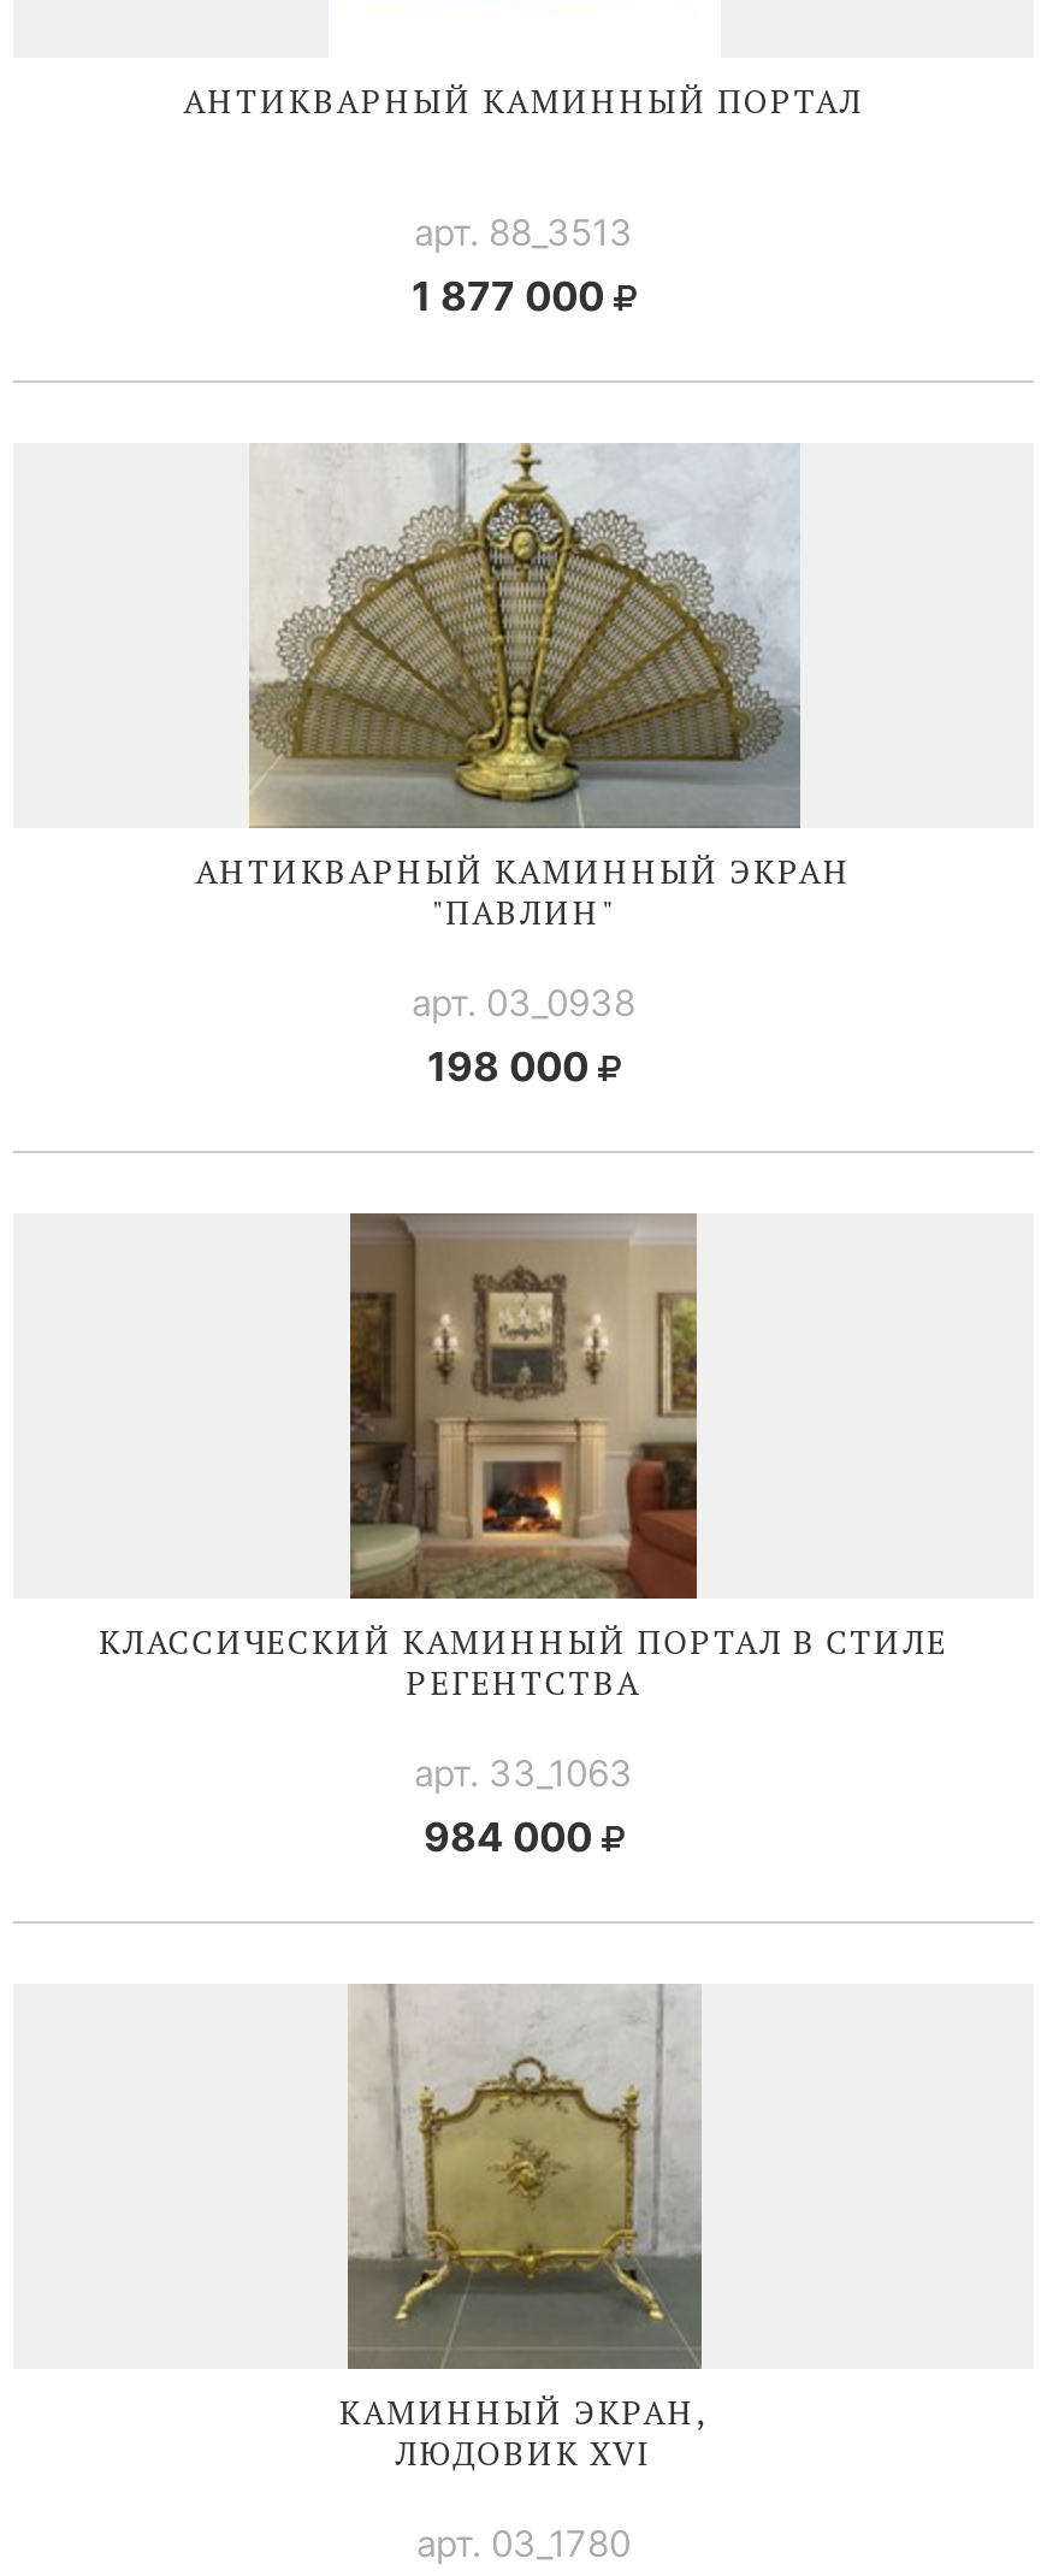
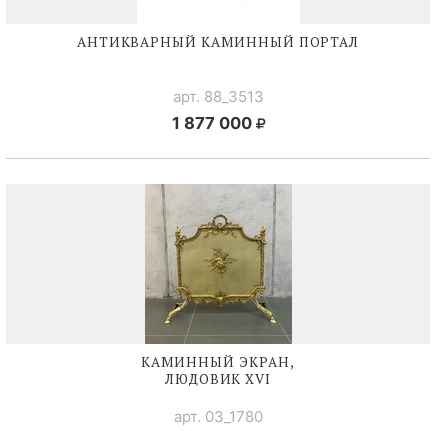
- [image]
- АНТИКВАРНЫЙ КАМИННЫЙ ЭКРАН
- "ПАВЛИН"
- арт. 03_0938
- 198 000

- [image]
- КЛАССИЧЕСКИЙ КАМИННЫЙ ПОРТАЛ В СТИЛЕ
- РЕГЕНТСТВА
- арт. 33_1063
- 984 000
